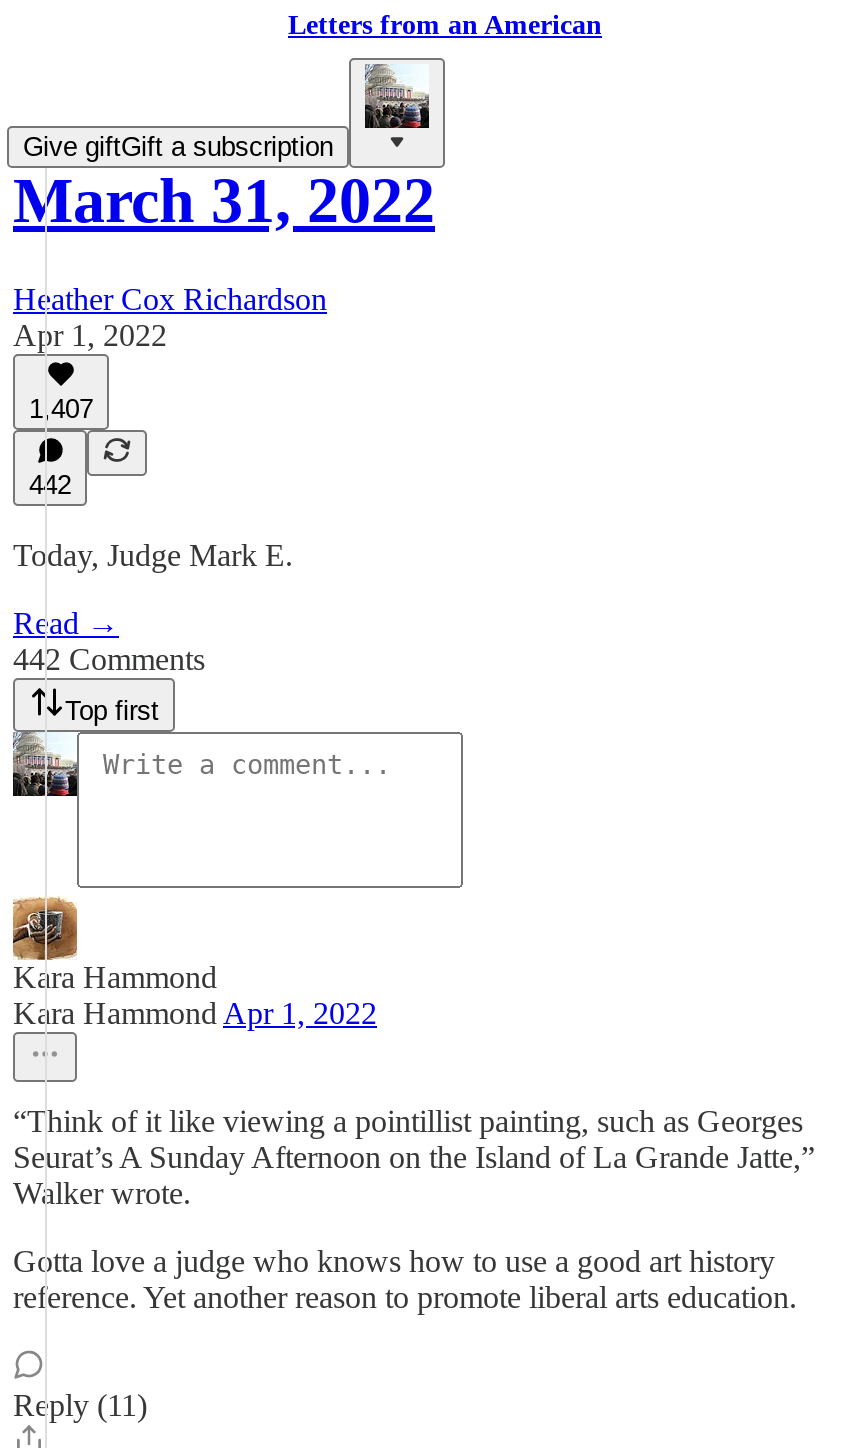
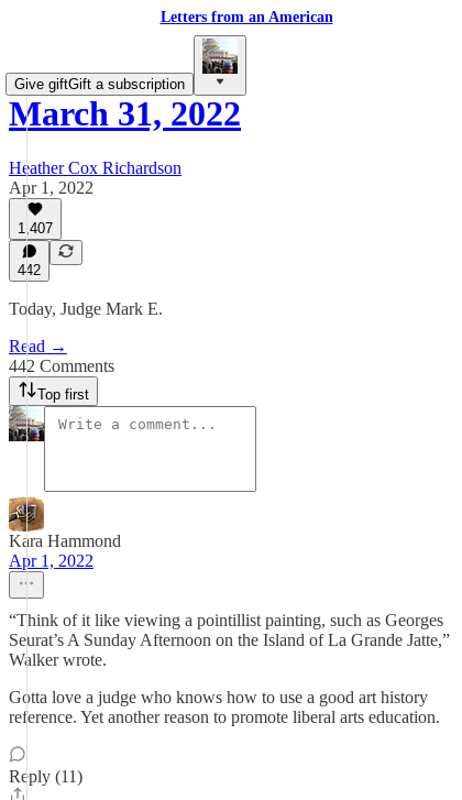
- Kara Hammond Apr 1, 2022
+ Apr 1, 2022
